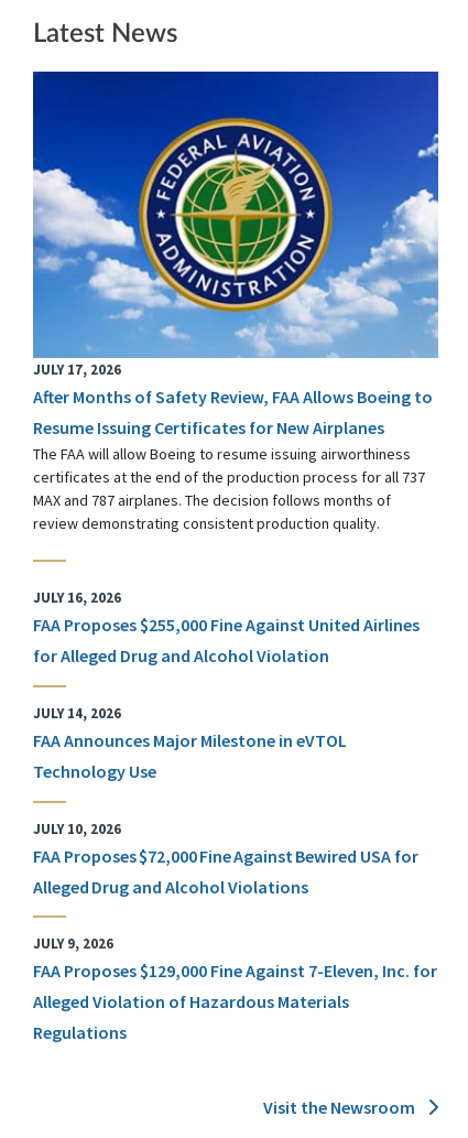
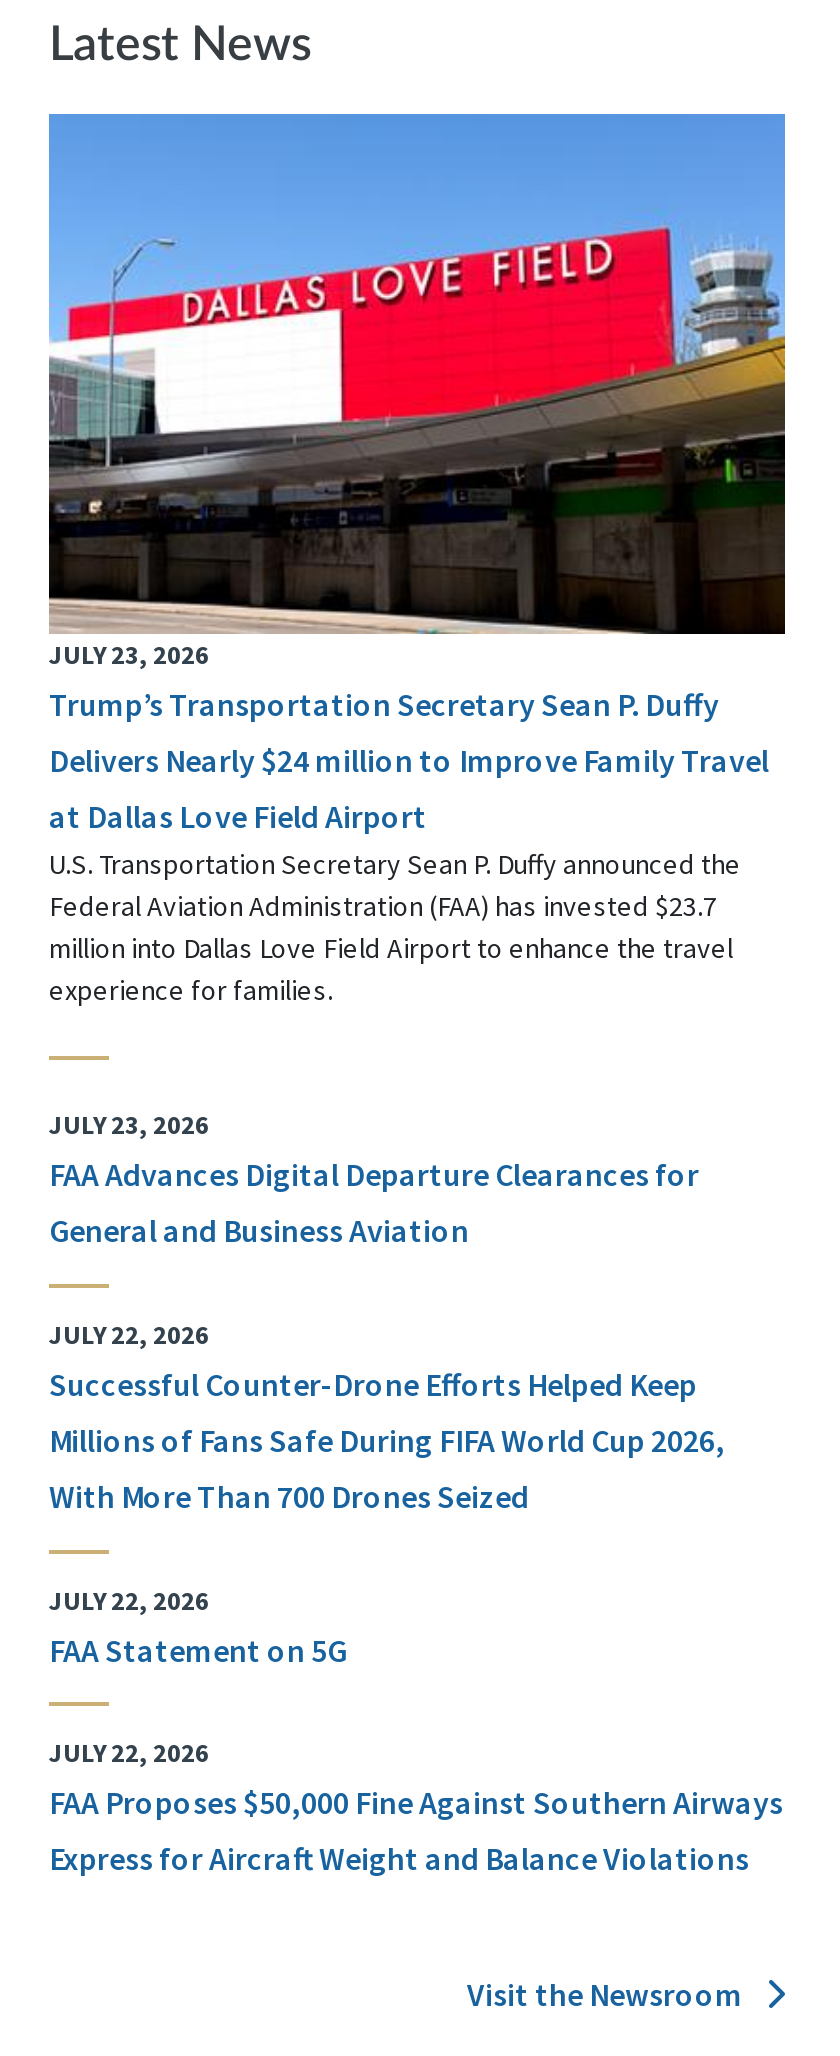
- [image]
- JULY 17, 2026
- After Months of Safety Review, FAA Allows Boeing to
- Resume Issuing Certificates for New Airplanes
- The FAA will allow Boeing to resume issuing airworthiness
- certificates at the end of the production process for all 737
- MAX and 787 airplanes. The decision follows months of
- review demonstrating consistent production quality.
+ [image]
+ JULY 23, 2026
+ Trump’s Transportation Secretary Sean P. Duffy
+ Delivers Nearly $24 million to Improve Family Travel
+ at Dallas Love Field Airport
+ U.S. Transportation Secretary Sean P. Duffy announced the
+ Federal Aviation Administration (FAA) has invested $23.7
+ million into Dallas Love Field Airport to enhance the travel
+ experience for families.

- JULY 16, 2026
- FAA Proposes $255,000 Fine Against United Airlines
- for Alleged Drug and Alcohol Violation
+ JULY 23, 2026
+ FAA Advances Digital Departure Clearances for
+ General and Business Aviation

- JULY 14, 2026
- FAA Announces Major Milestone in eVTOL
- Technology Use
+ JULY 22, 2026
+ Successful Counter-Drone Efforts Helped Keep
+ Millions of Fans Safe During FIFA World Cup 2026,
+ With More Than 700 Drones Seized

- JULY 10, 2026
- FAA Proposes $72,000 Fine Against Bewired USA for
- Alleged Drug and Alcohol Violations
+ JULY 22, 2026
+ FAA Statement on 5G

- JULY 9, 2026
- FAA Proposes $129,000 Fine Against 7-Eleven, Inc. for
- Alleged Violation of Hazardous Materials
- Regulations
+ JULY 22, 2026
+ FAA Proposes $50,000 Fine Against Southern Airways
+ Express for Aircraft Weight and Balance Violations
